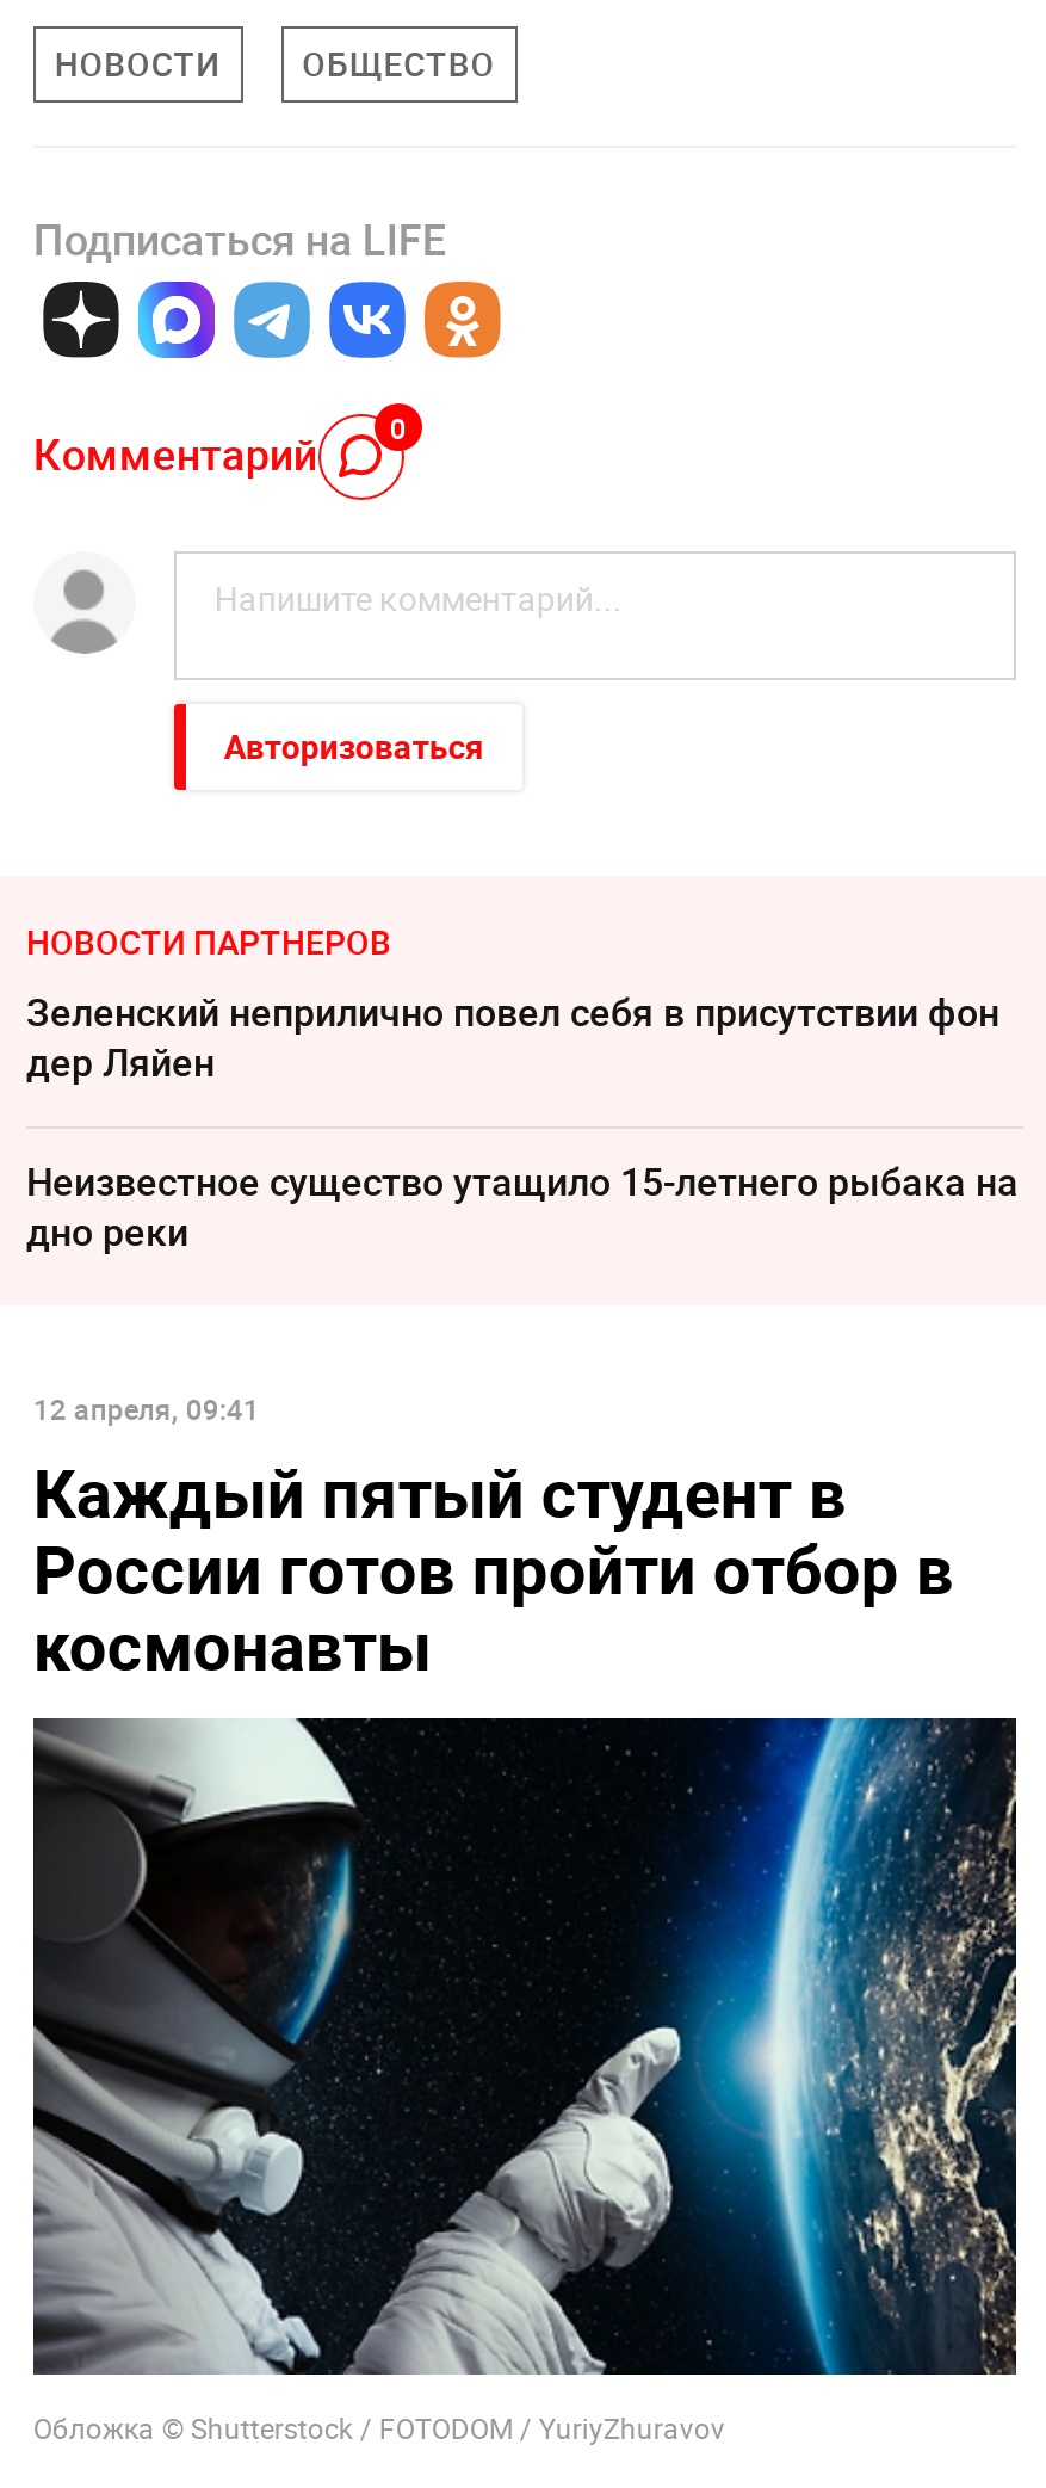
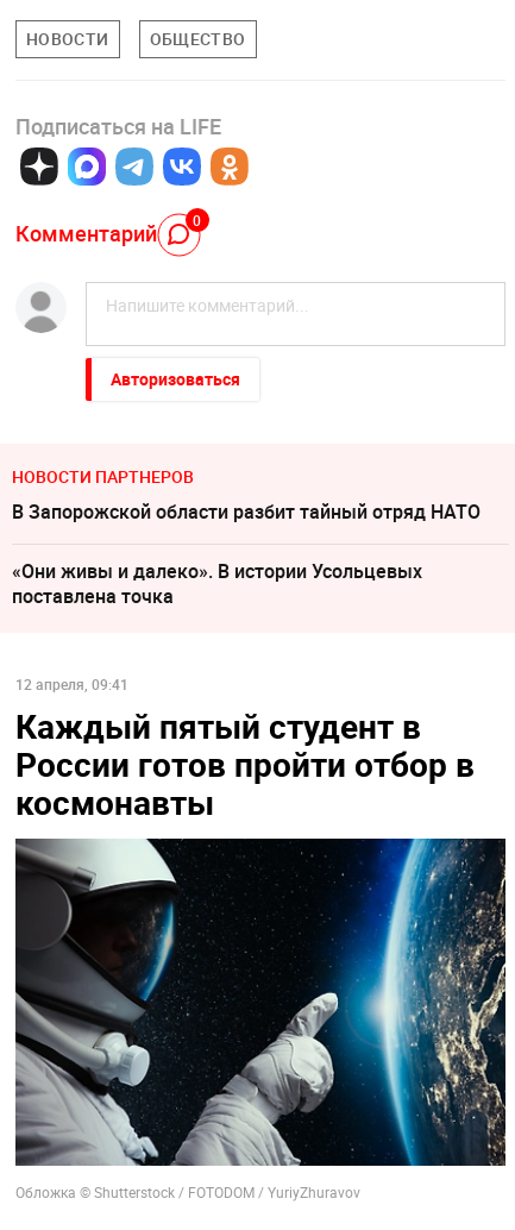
- Зеленский неприлично повел cебя в присутствии фон
- дер Ляйен
+ В Запорожской области разбит тайный отряд НАТО

- Неизвестное существо утащило 15-летнего рыбака на
- дно реки
+ «Они живы и далеко». В истории Усольцевых
+ поставлена точка
